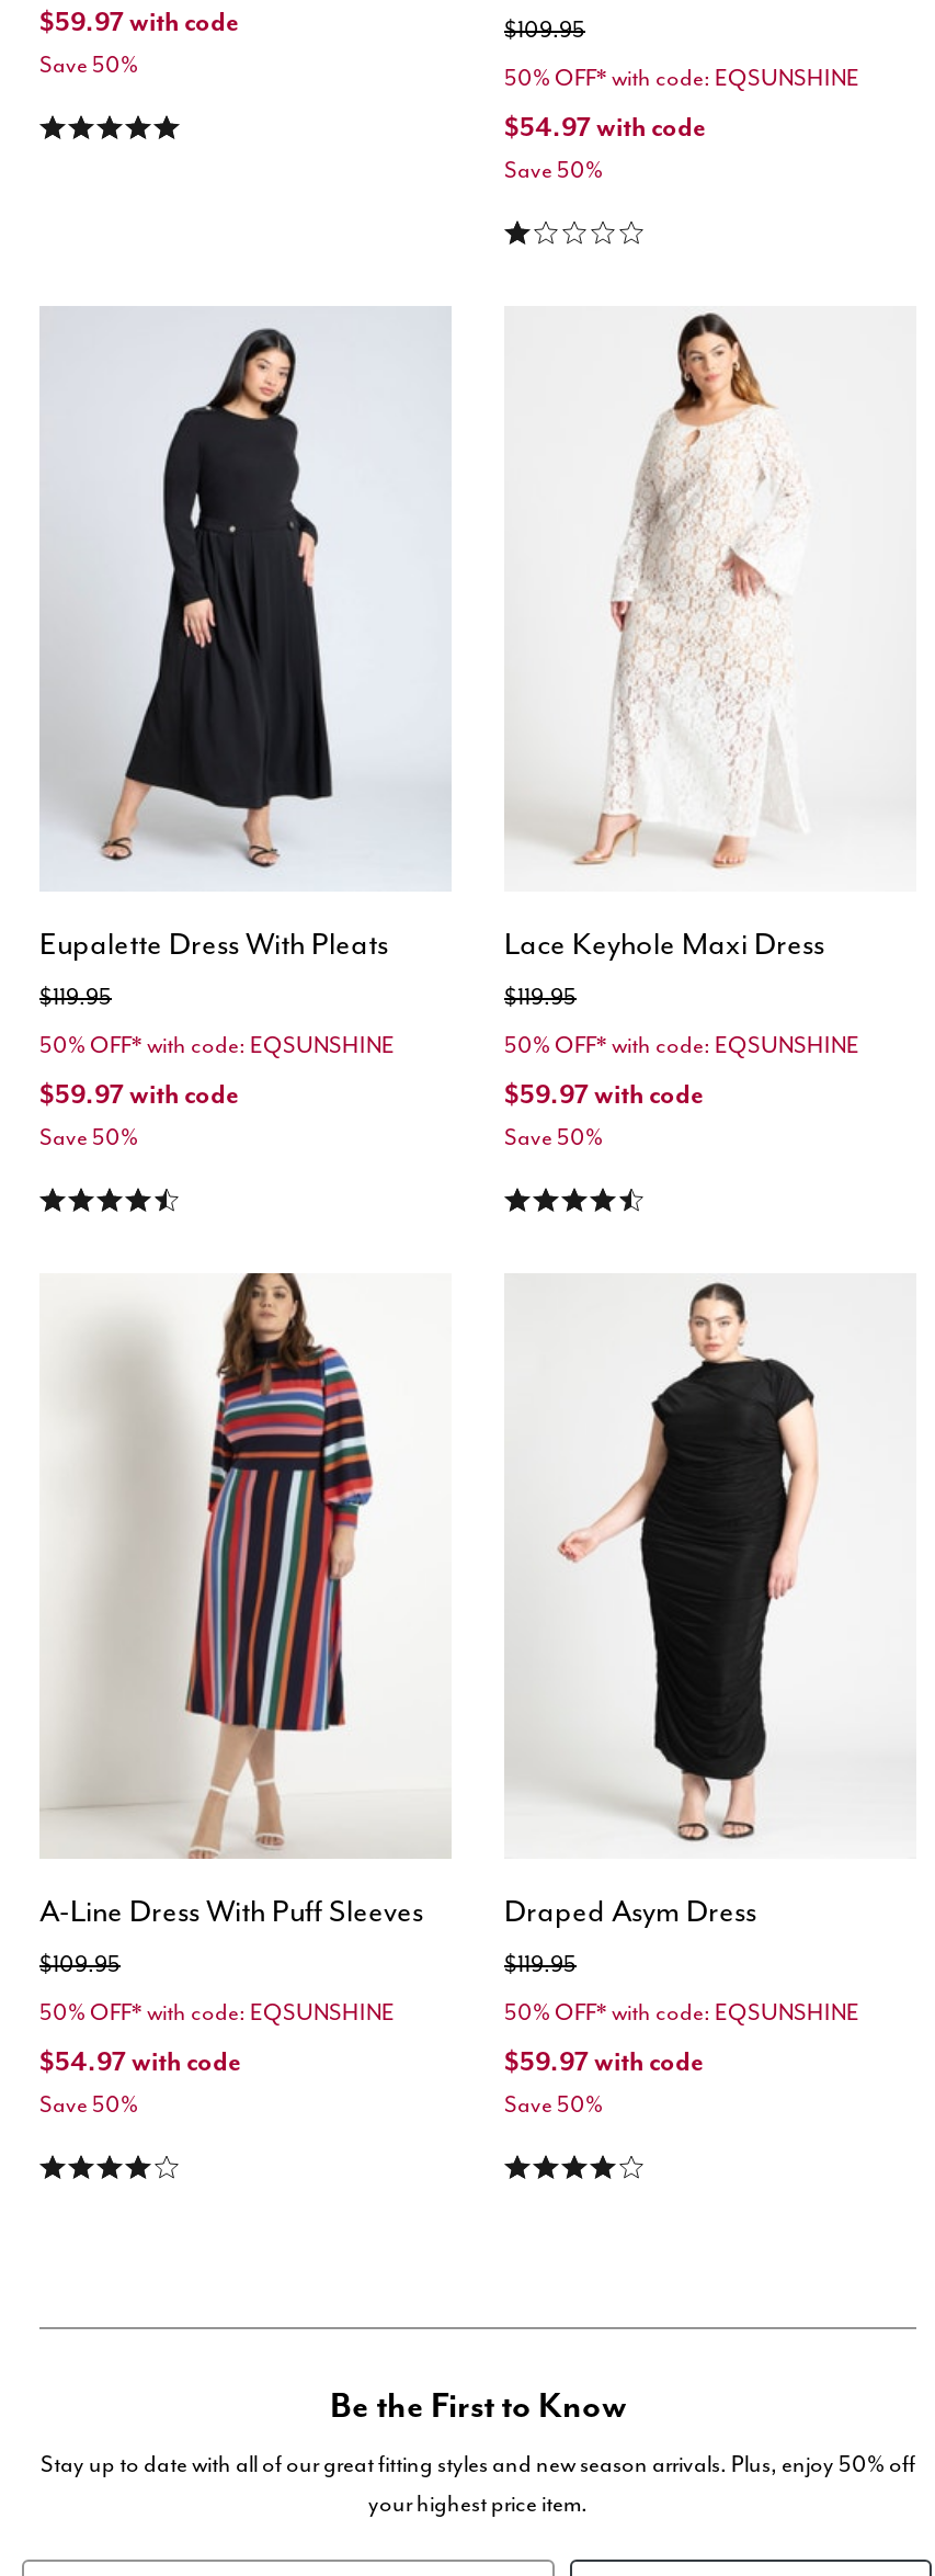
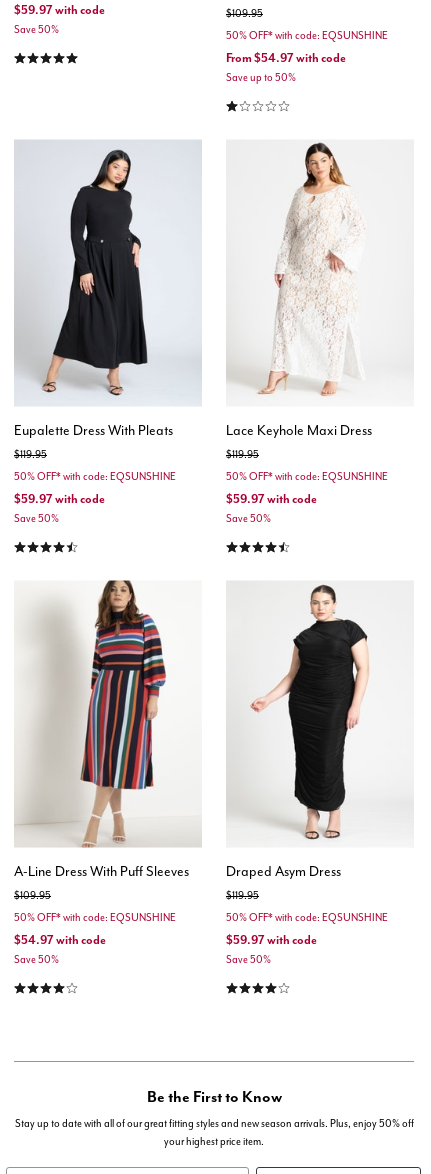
- $54.97 with code
- Save 50%
+ From $54.97 with code
+ Save up to 50%
